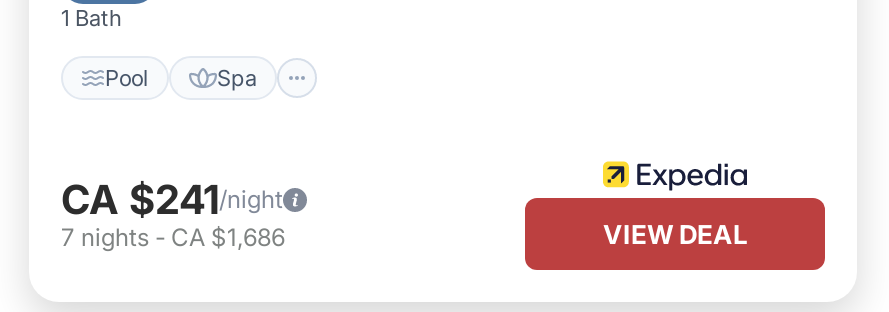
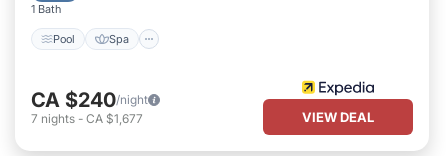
- CA $241/night
+ CA $240/night

- 7 nights - CA $1,686
+ 7 nights - CA $1,677
